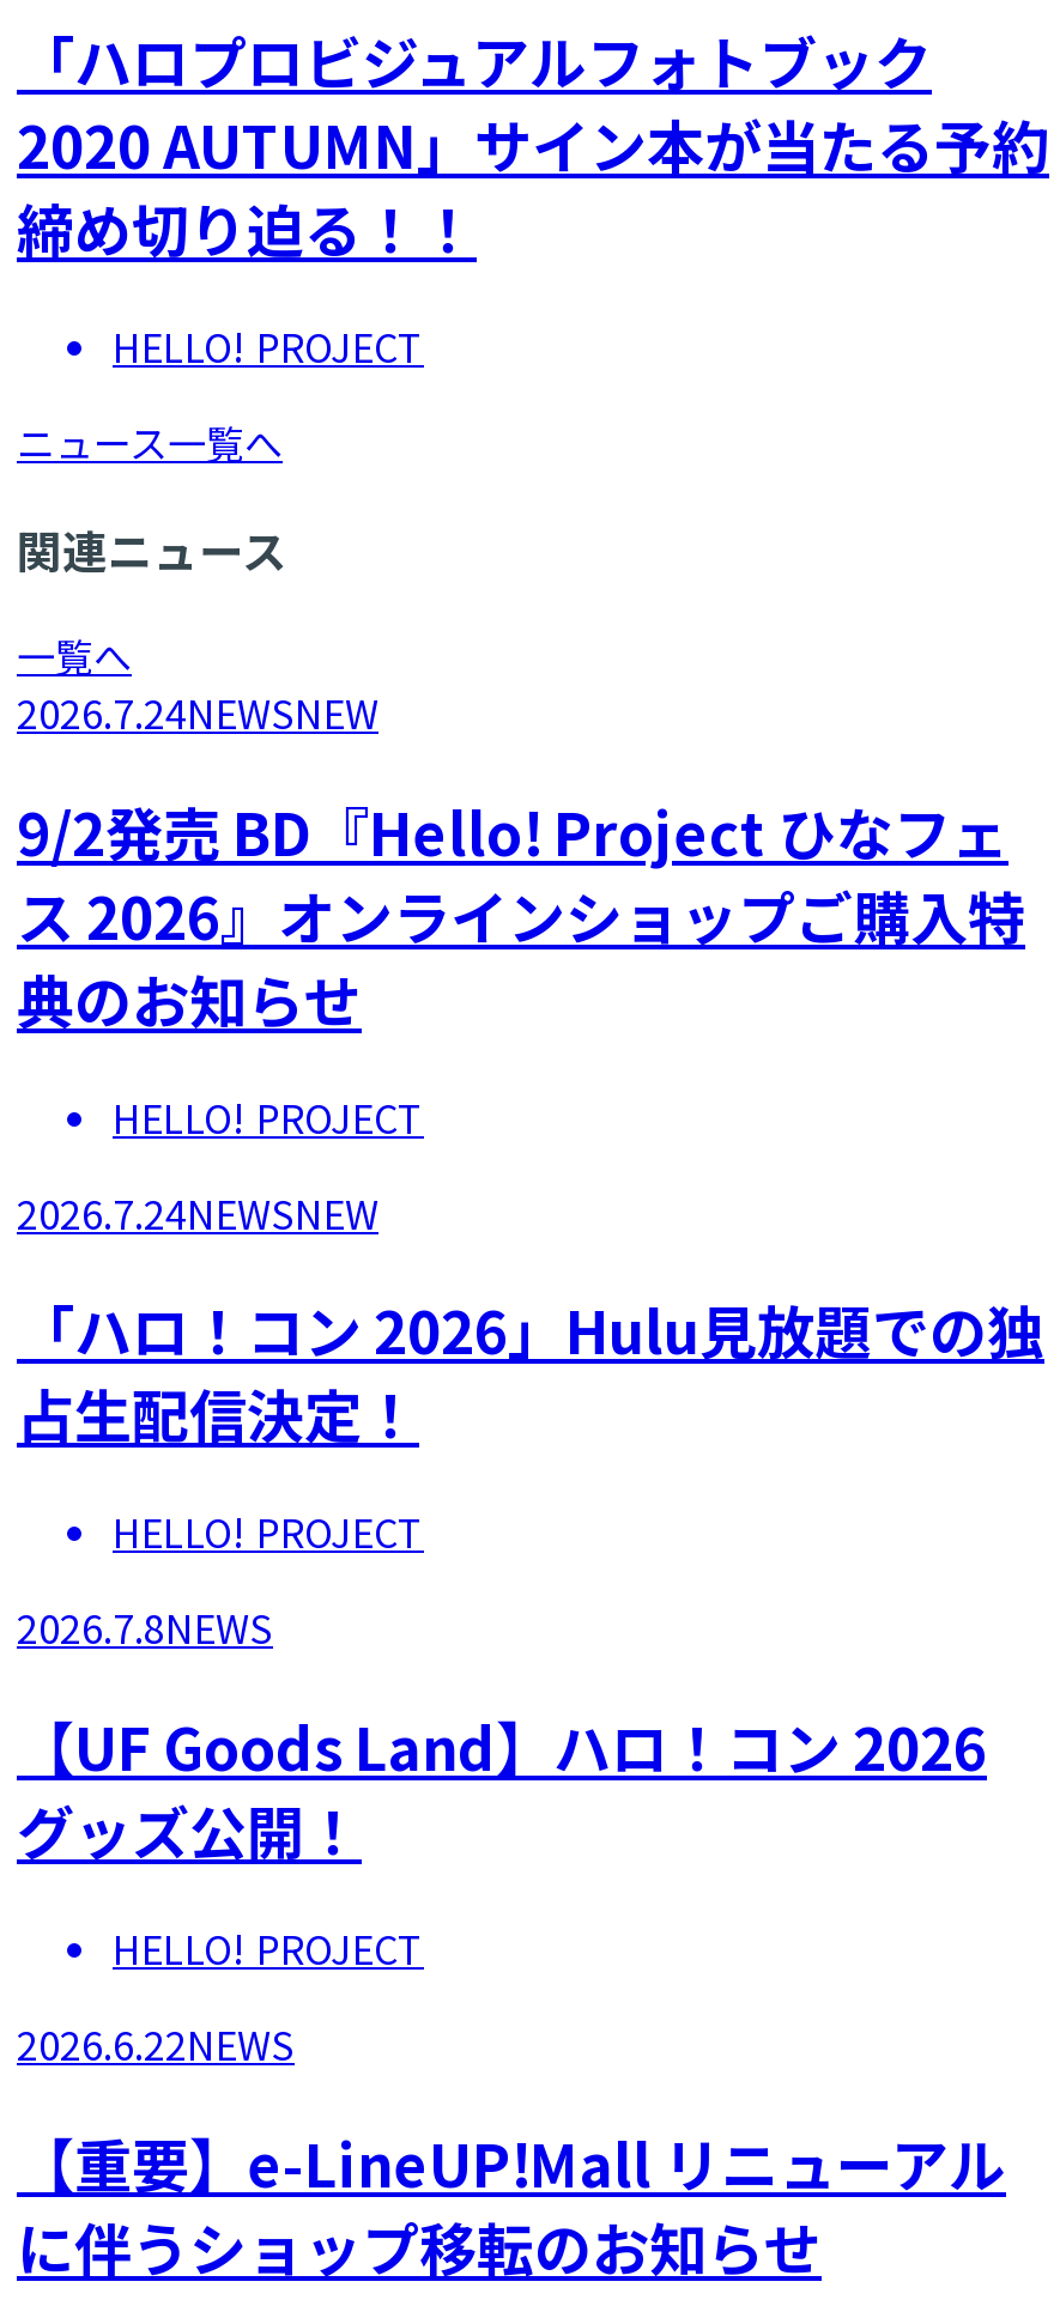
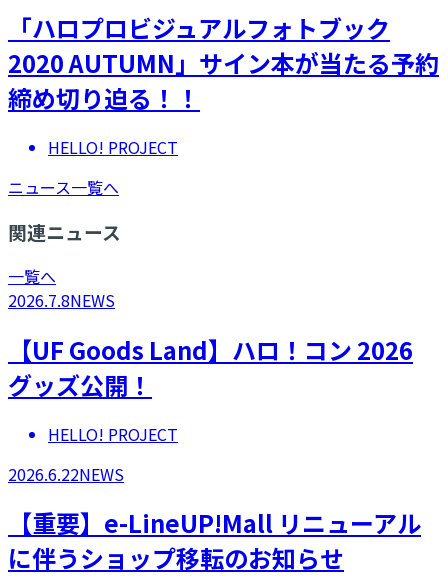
- 2026.7.24NEWSNEW
- 9/2発売 BD『Hello! Project ひなフェ
- ス 2026』オンラインショップご購入特
- 典のお知らせ
- HELLO! PROJECT
- 2026.7.24NEWSNEW
- 「ハロ！コン 2026」Hulu見放題での独
- 占生配信決定！
- HELLO! PROJECT
